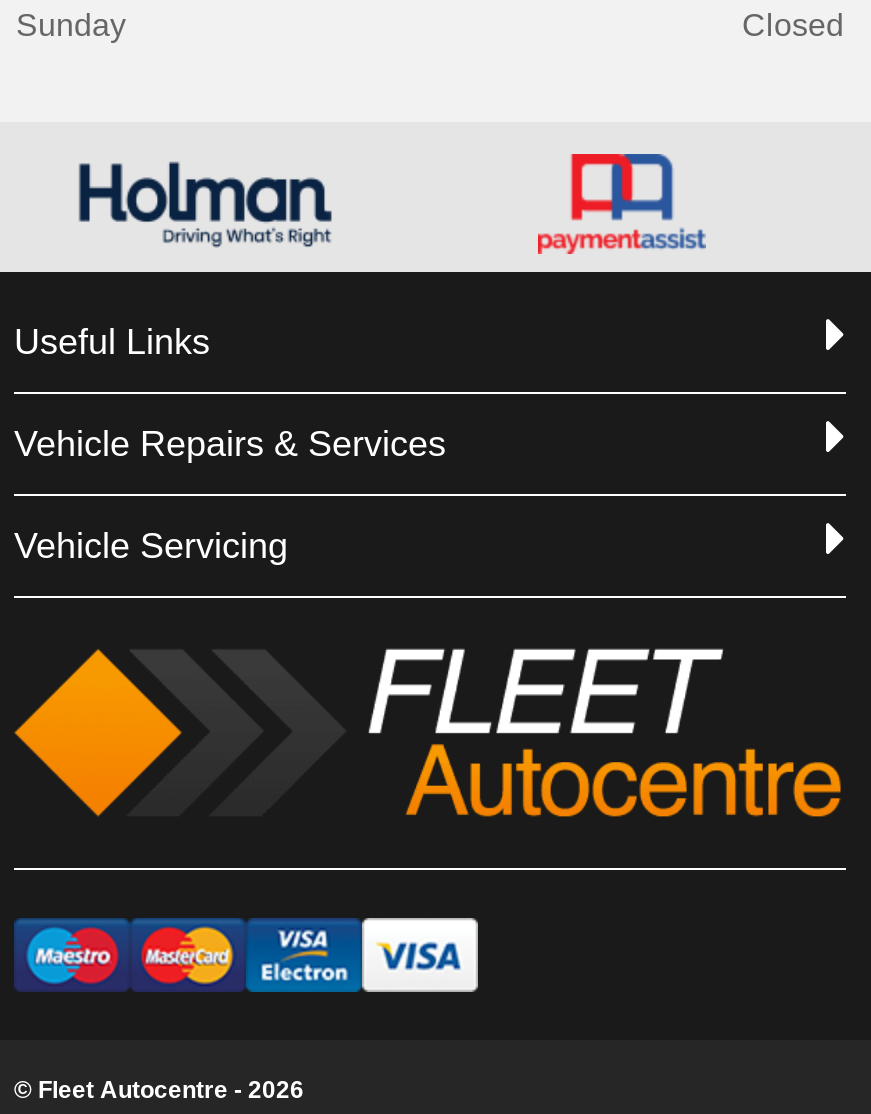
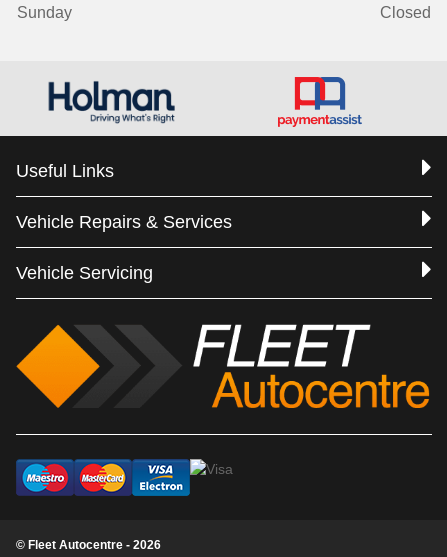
- [image]
+ [image]
